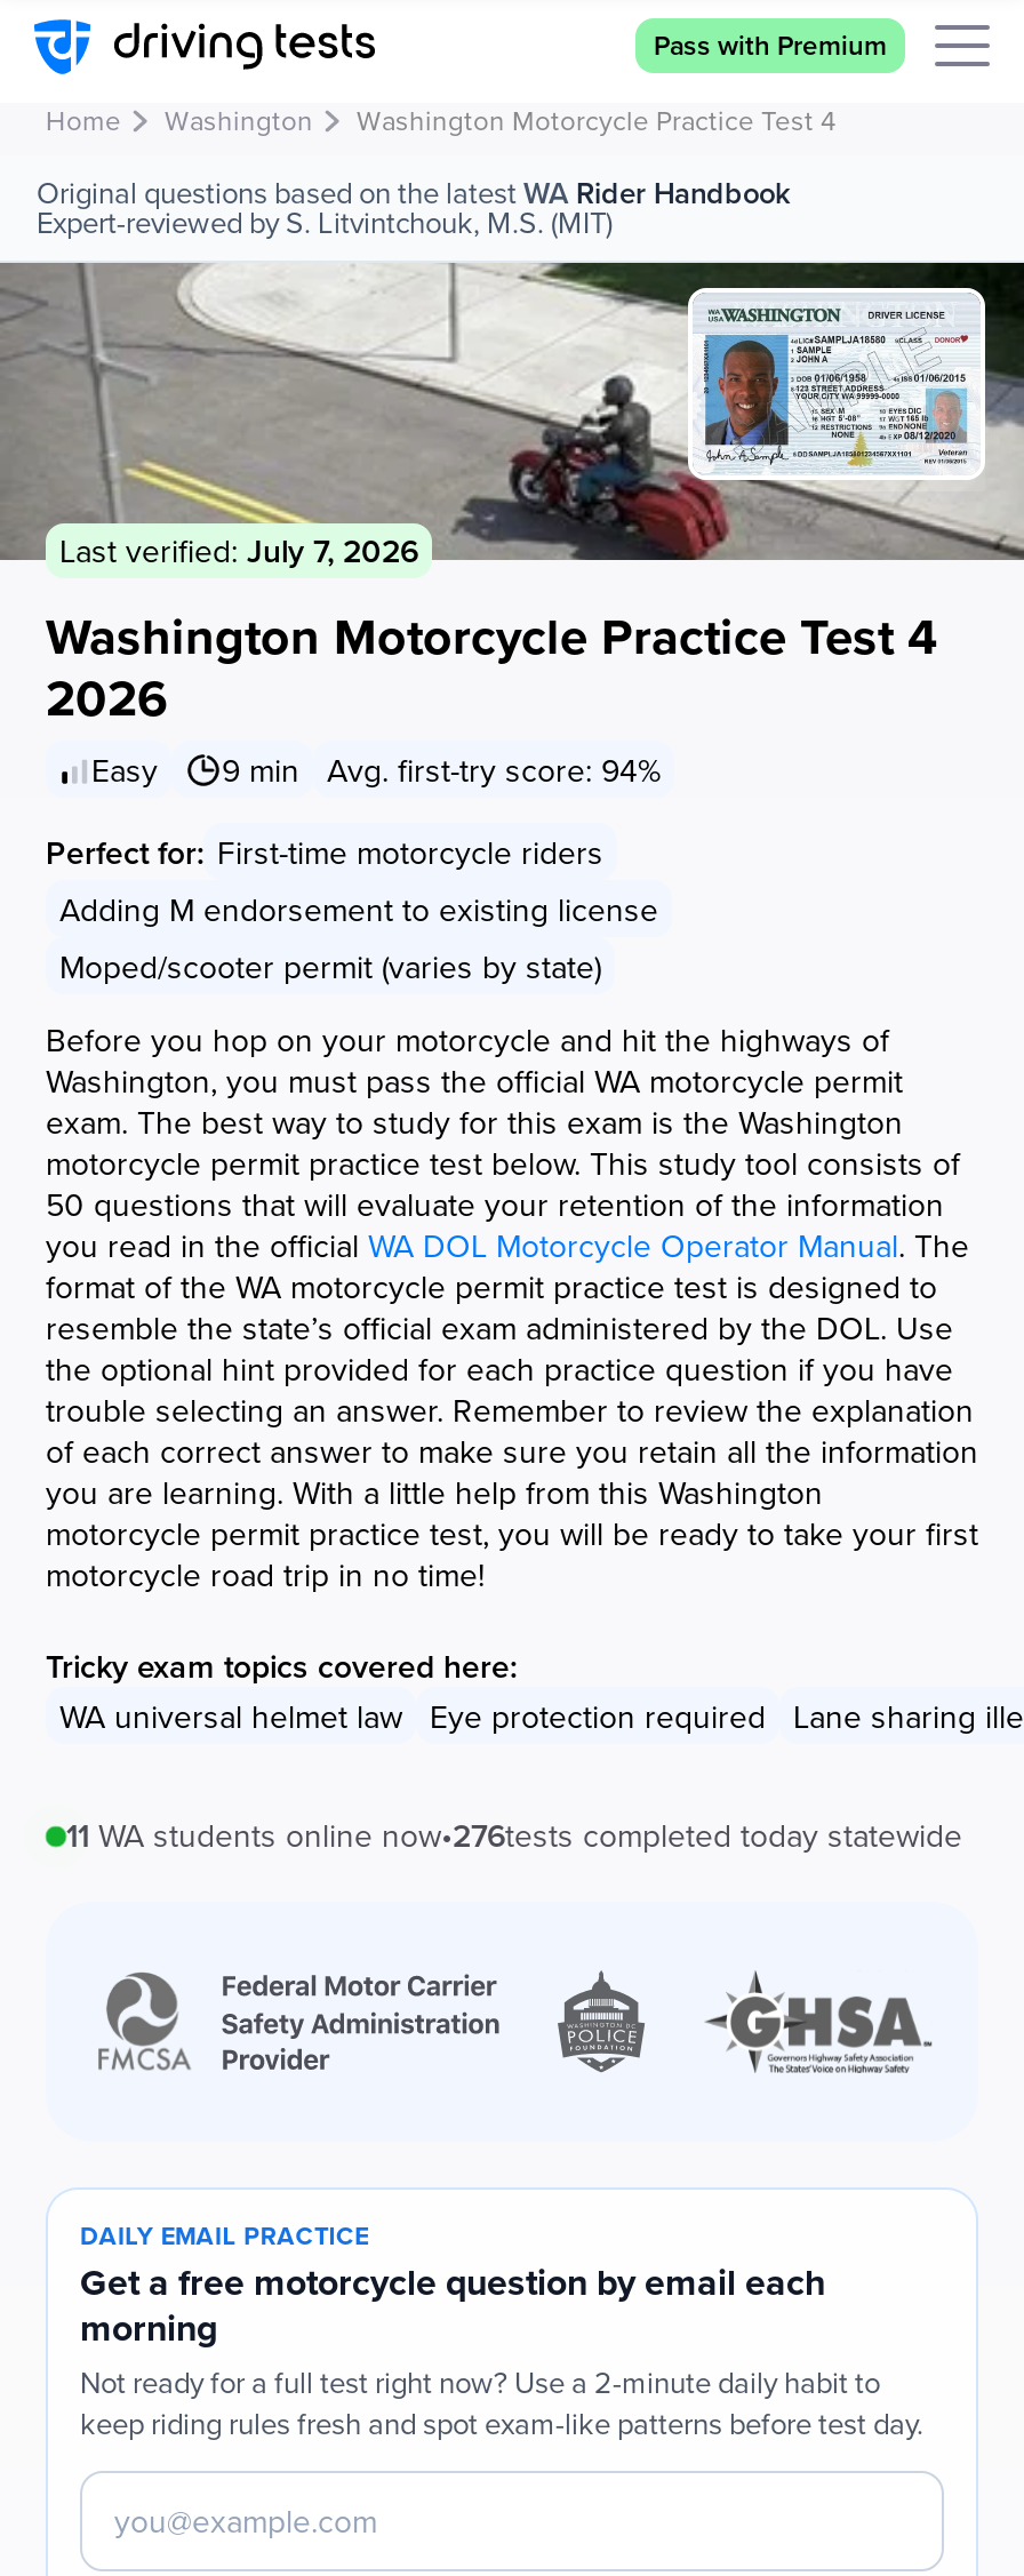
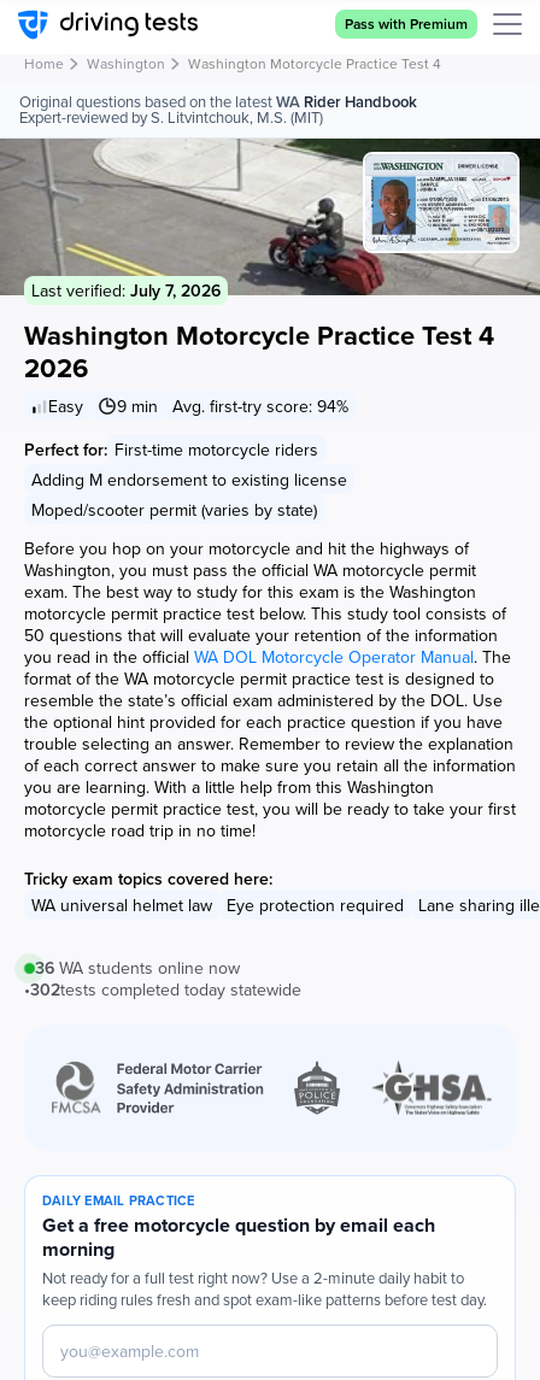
- 11 WA students online now•276tests completed today statewide
+ 36 WA students online now
+ •302tests completed today statewide
